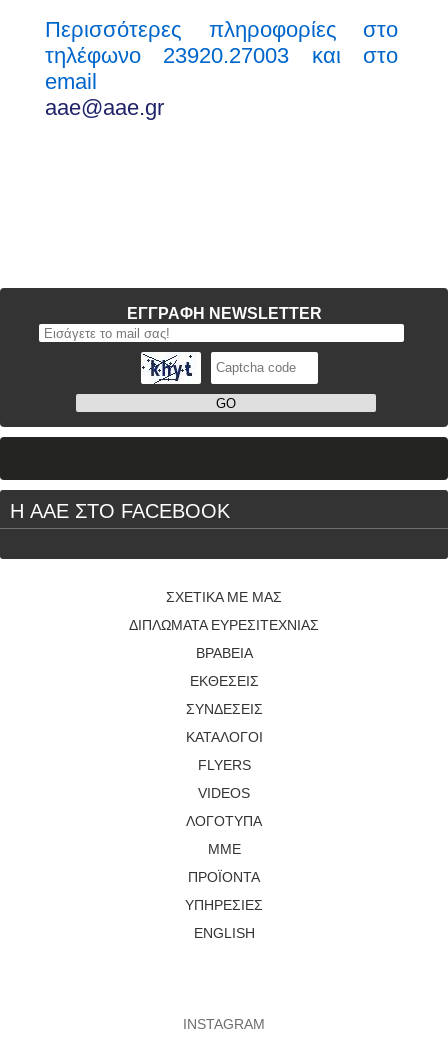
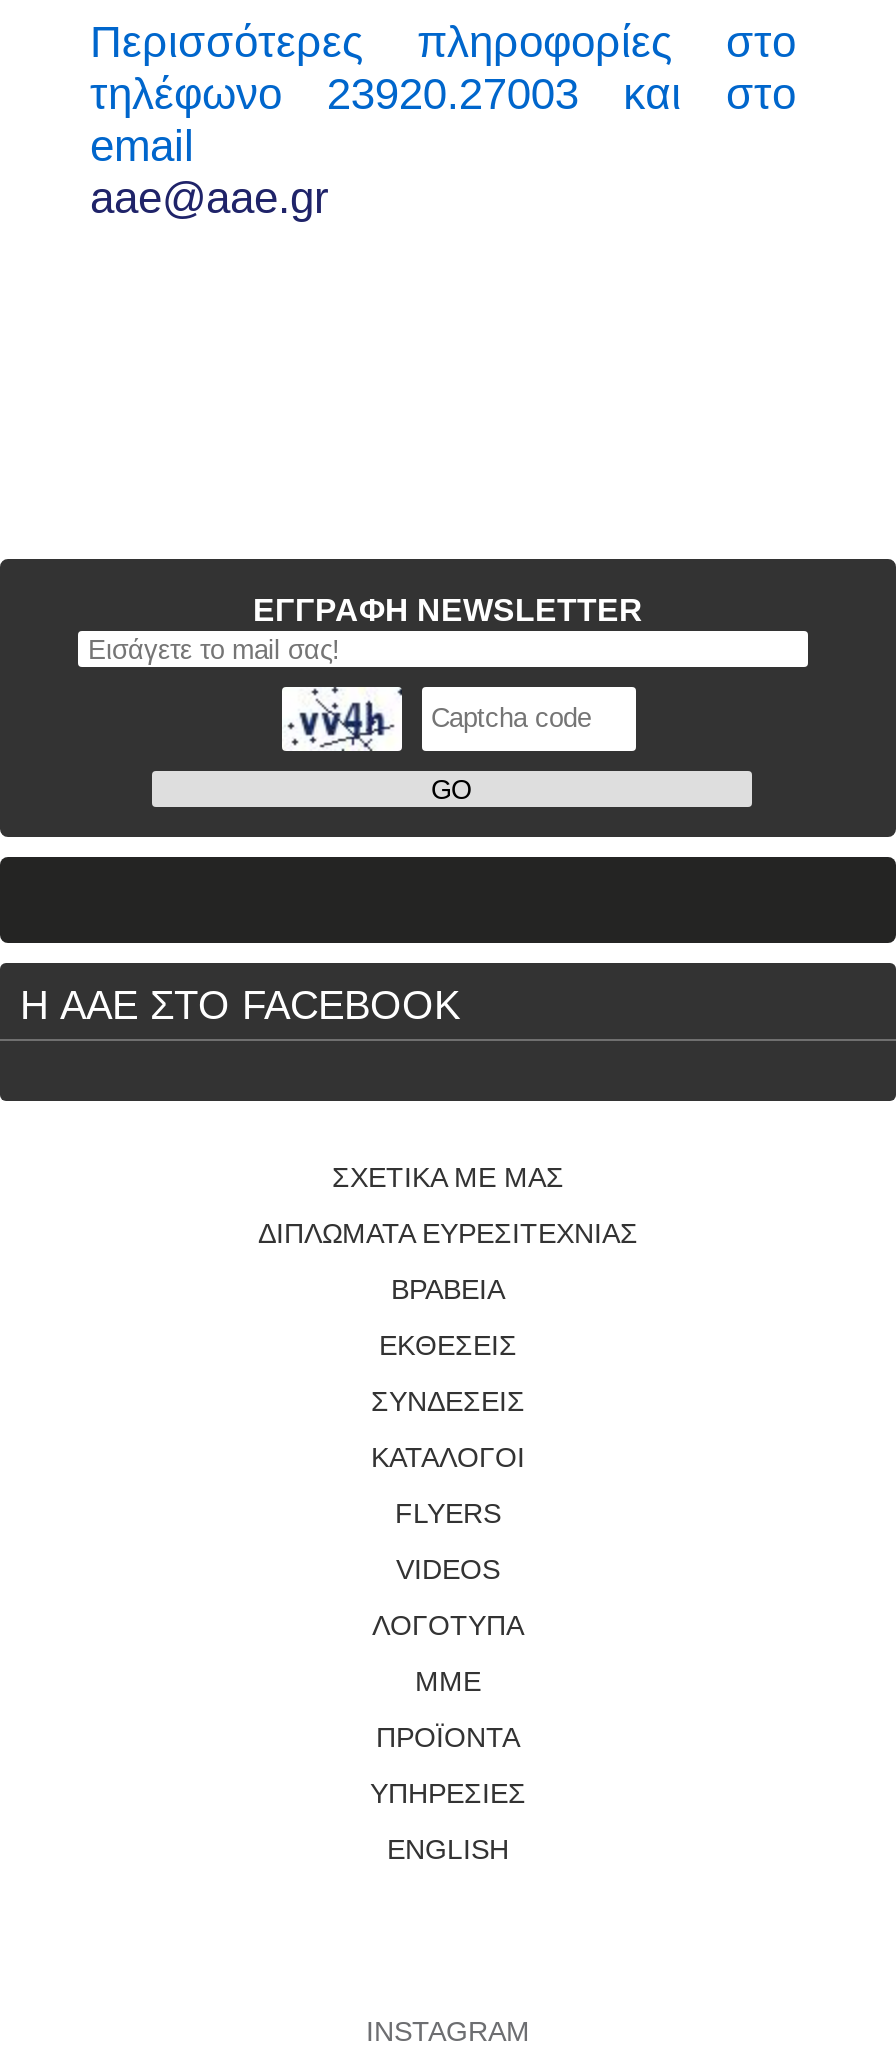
- [image]
+ [image]
